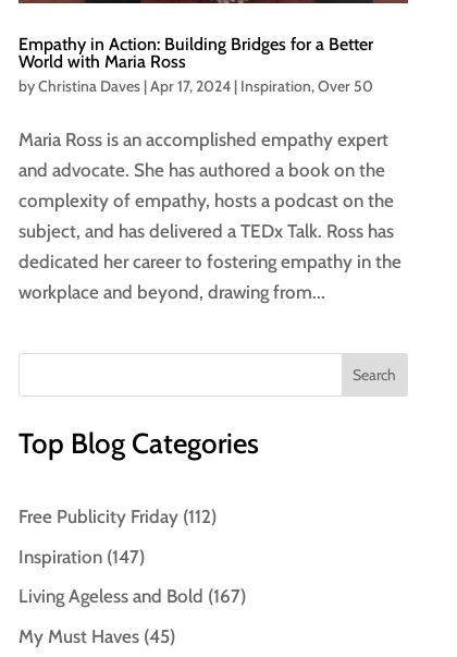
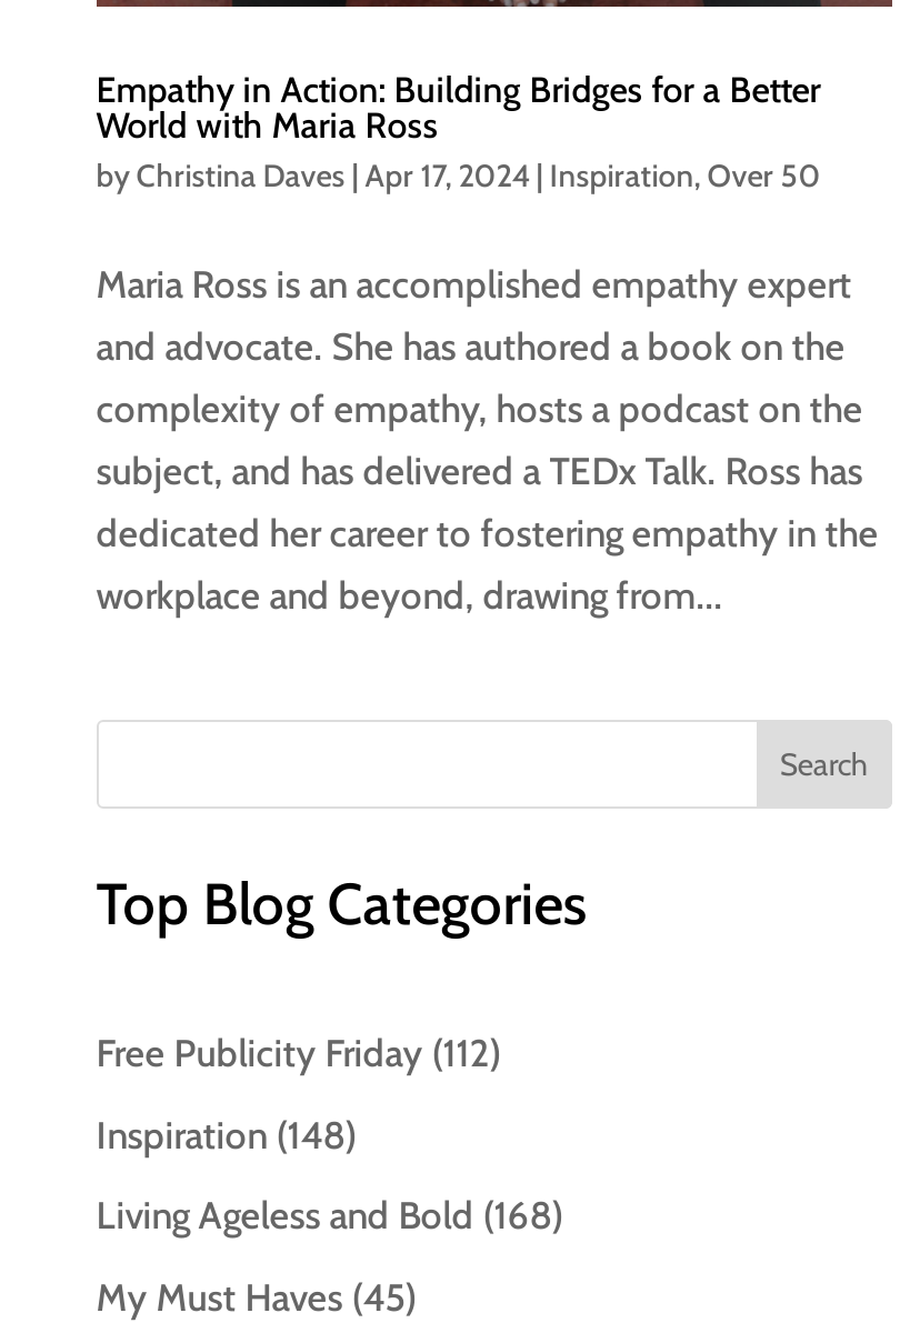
- Inspiration (147)
+ Inspiration (148)

- Living Ageless and Bold (167)
+ Living Ageless and Bold (168)
